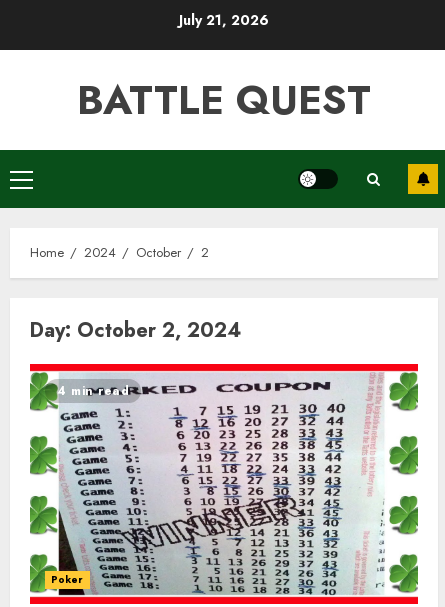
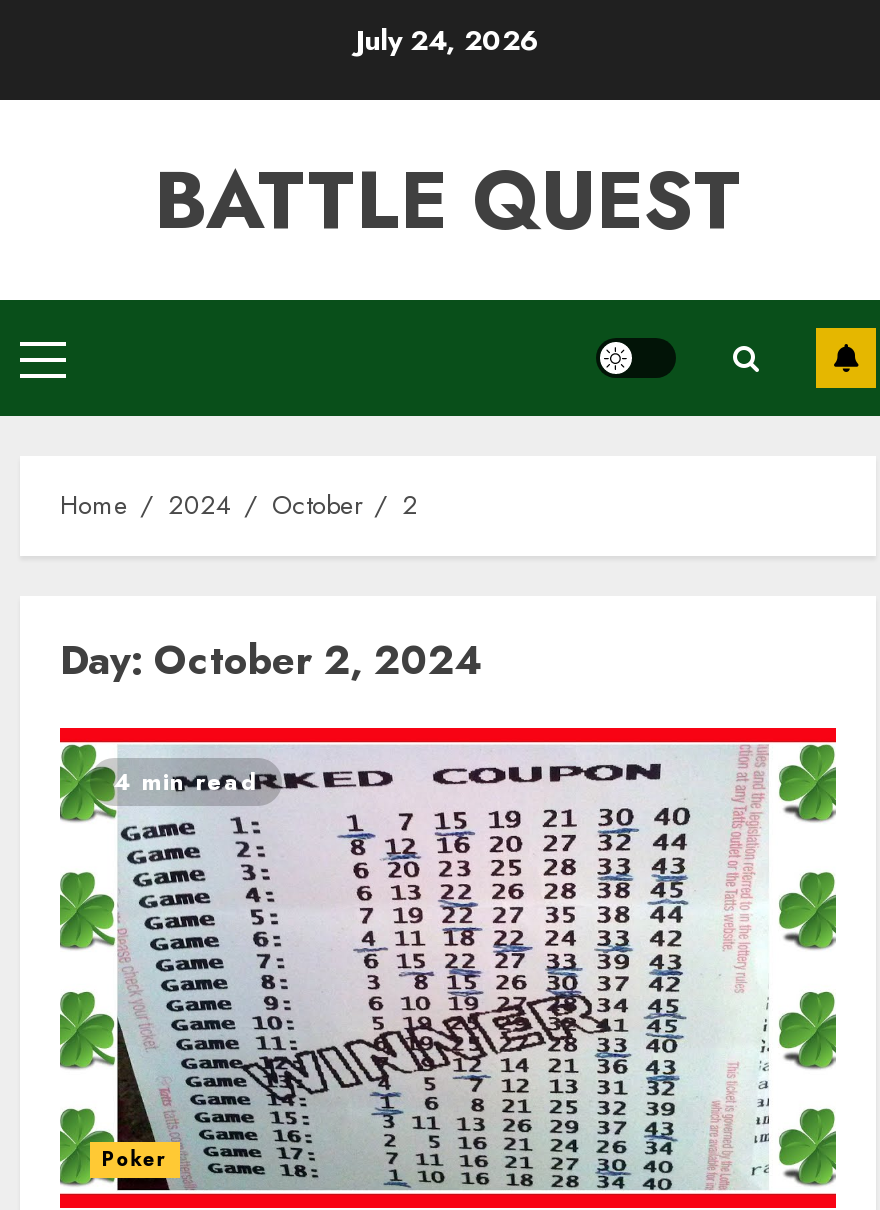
- July 21, 2026
+ July 24, 2026
